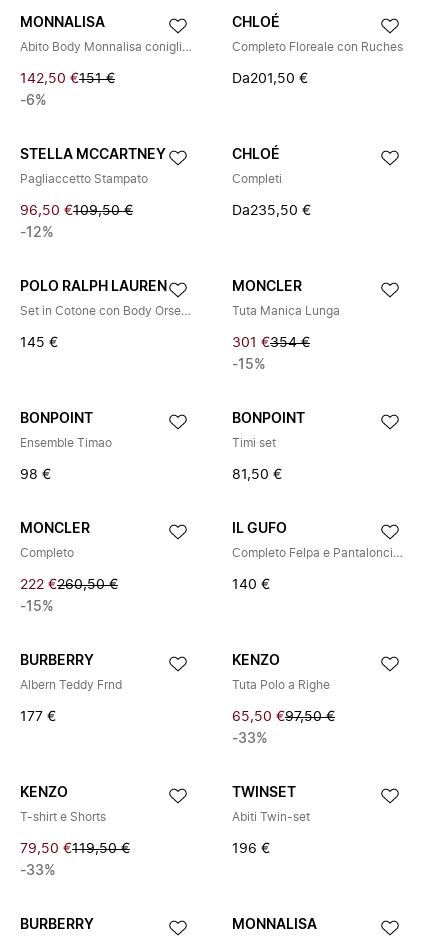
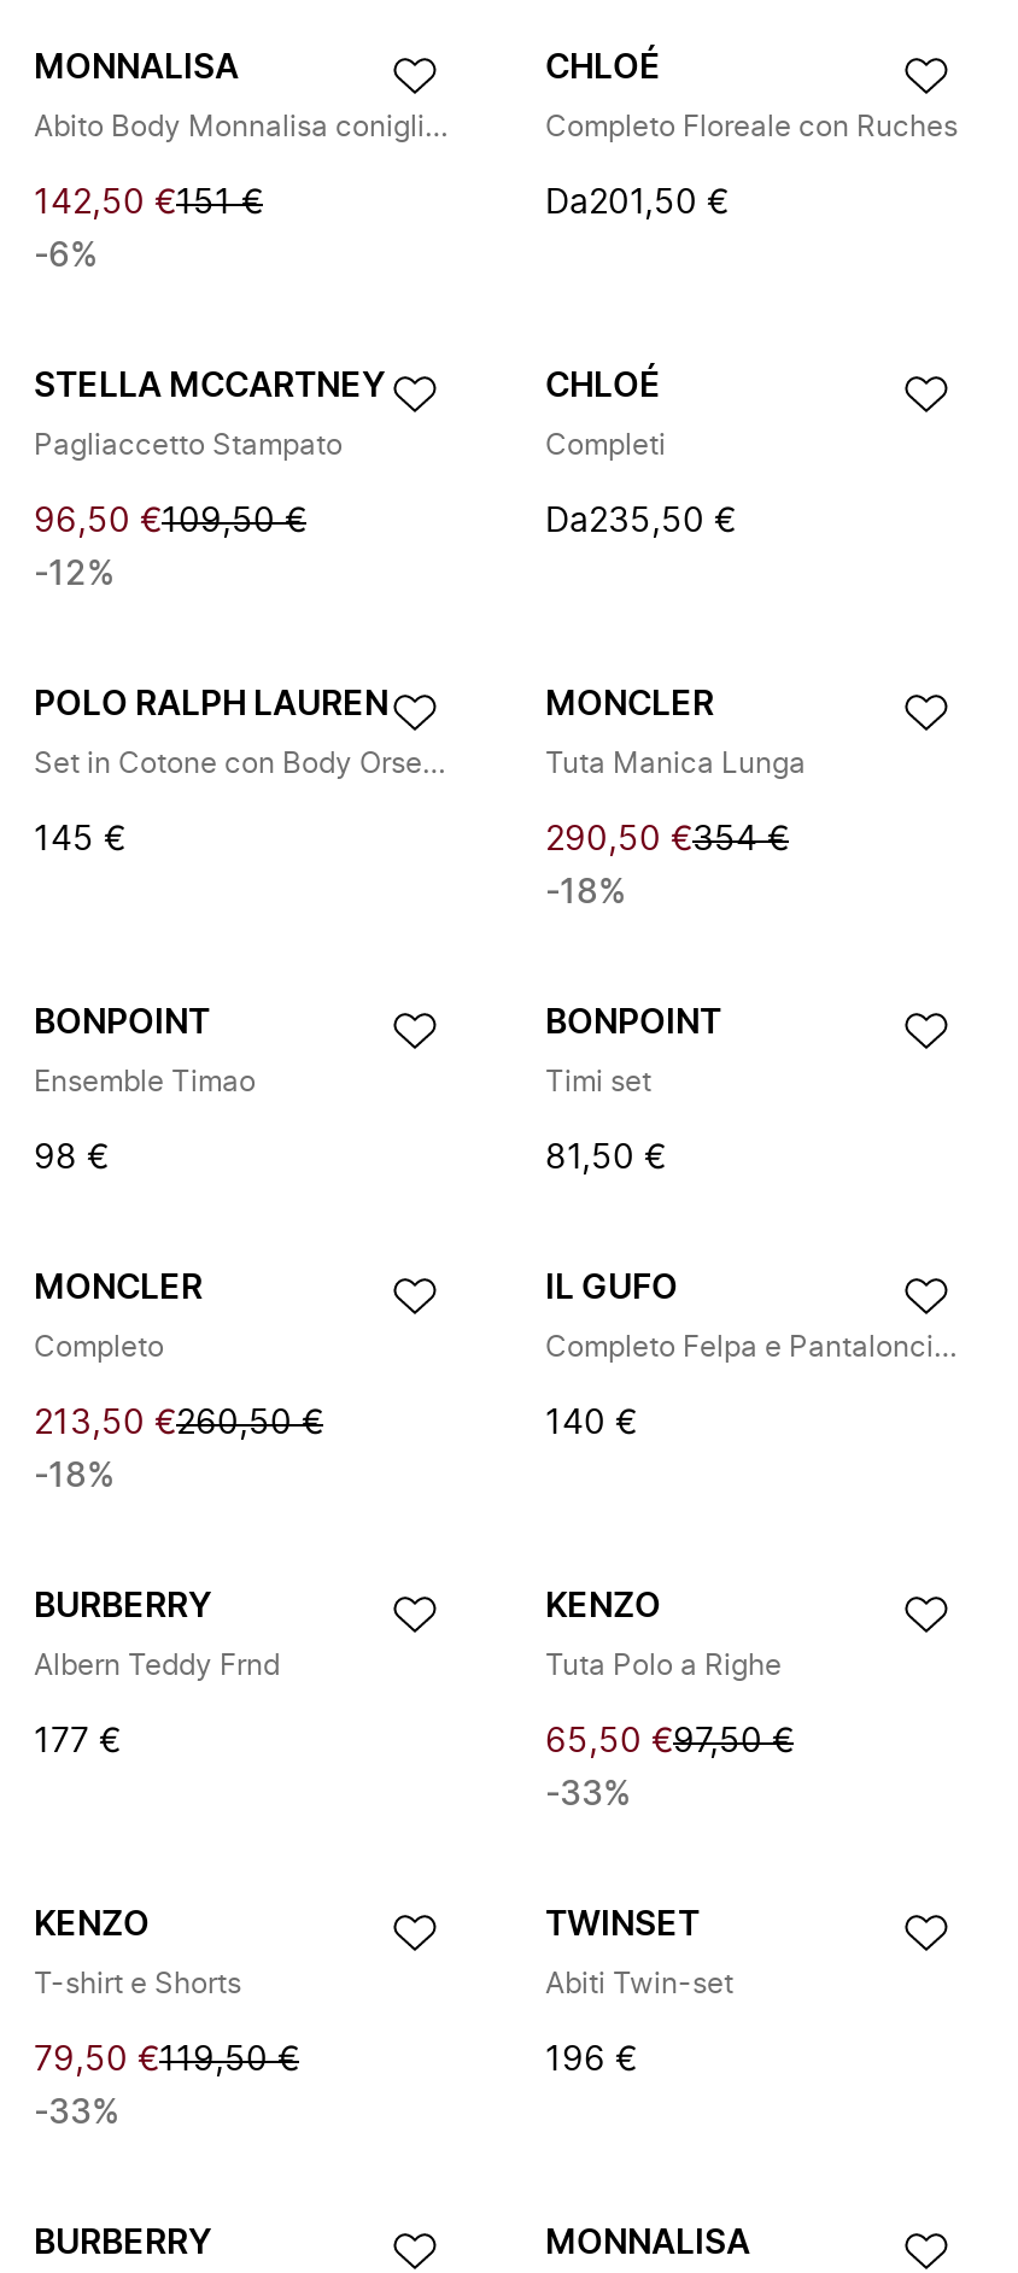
- 301 €354 €
+ 290,50 €354 €

- -15%
+ -18%

- 222 €260,50 €
+ 213,50 €260,50 €

- -15%
+ -18%
